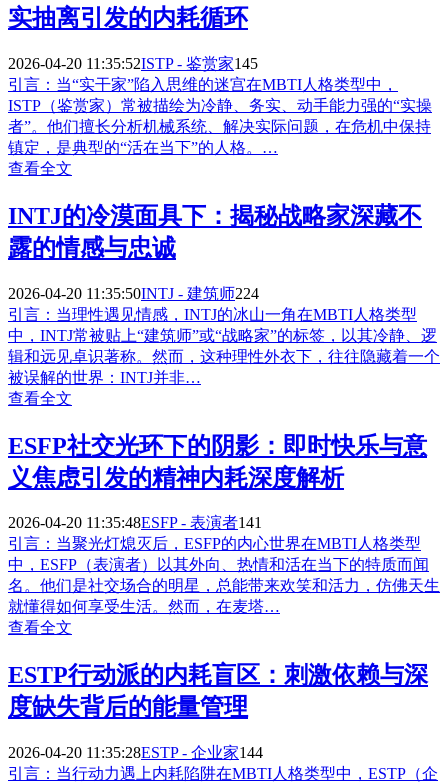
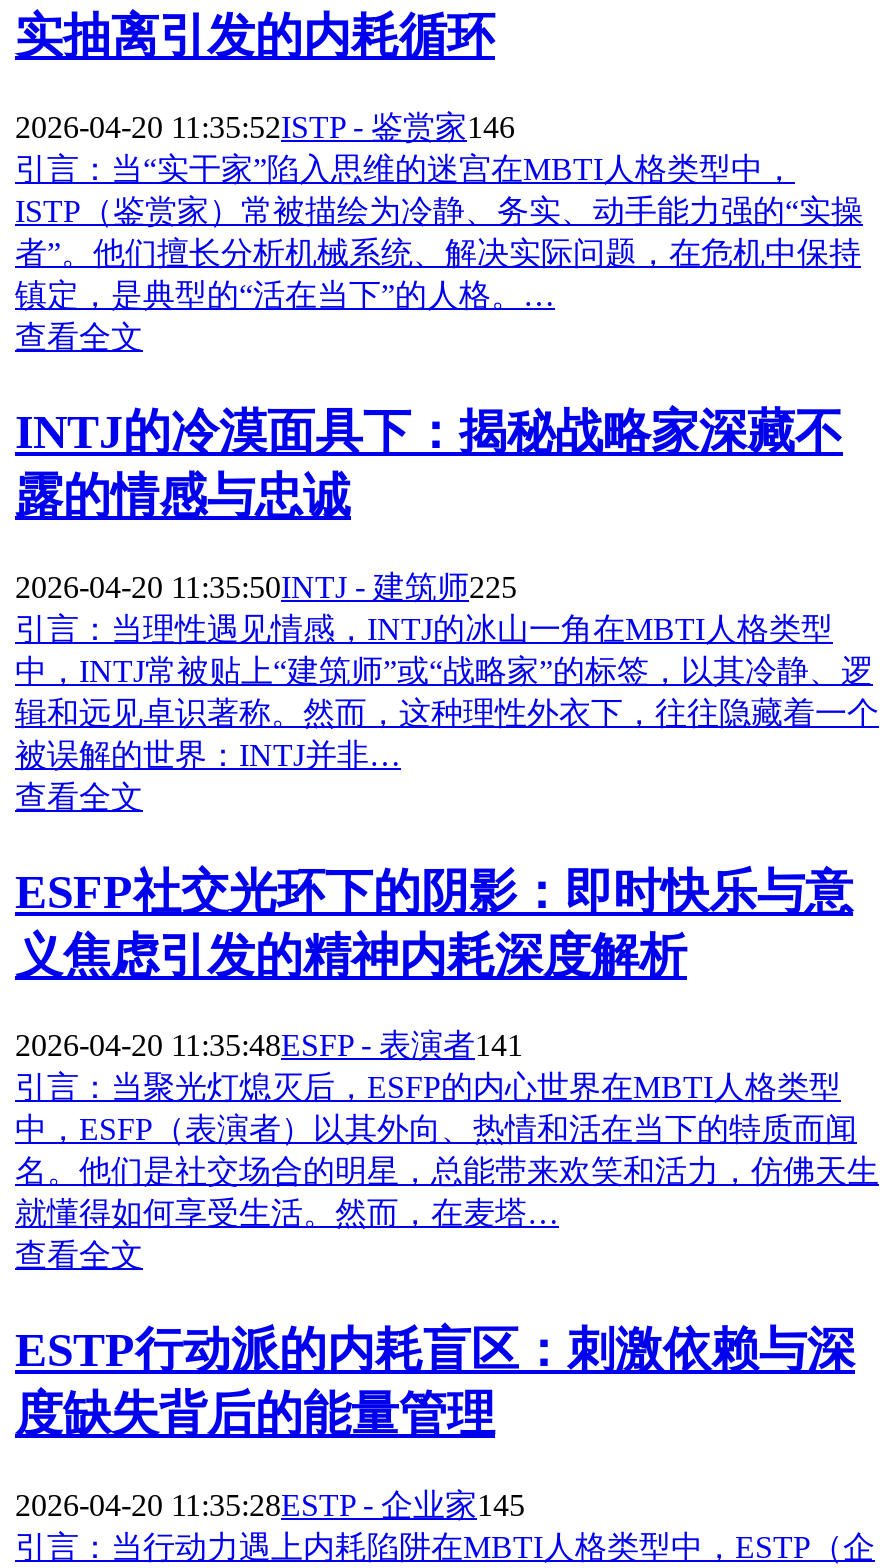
- 2026-04-20 11:35:52ISTP - 鉴赏家145
+ 2026-04-20 11:35:52ISTP - 鉴赏家146

- 2026-04-20 11:35:50INTJ - 建筑师224
+ 2026-04-20 11:35:50INTJ - 建筑师225

- 2026-04-20 11:35:28ESTP - 企业家144
+ 2026-04-20 11:35:28ESTP - 企业家145
